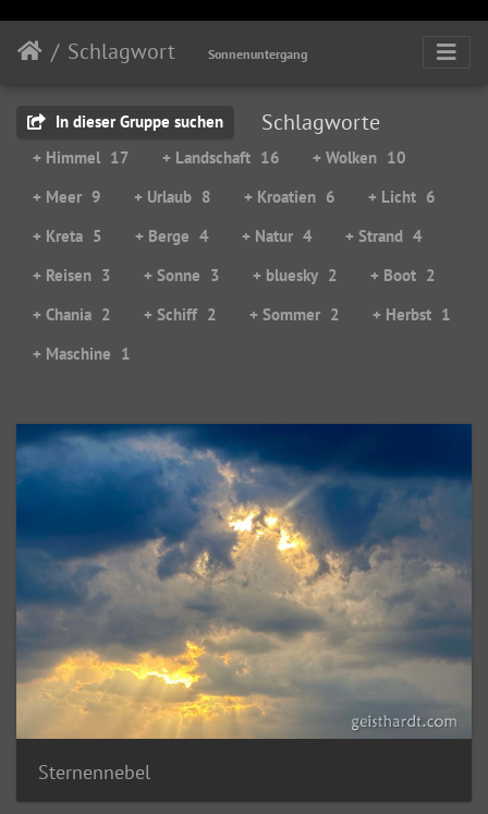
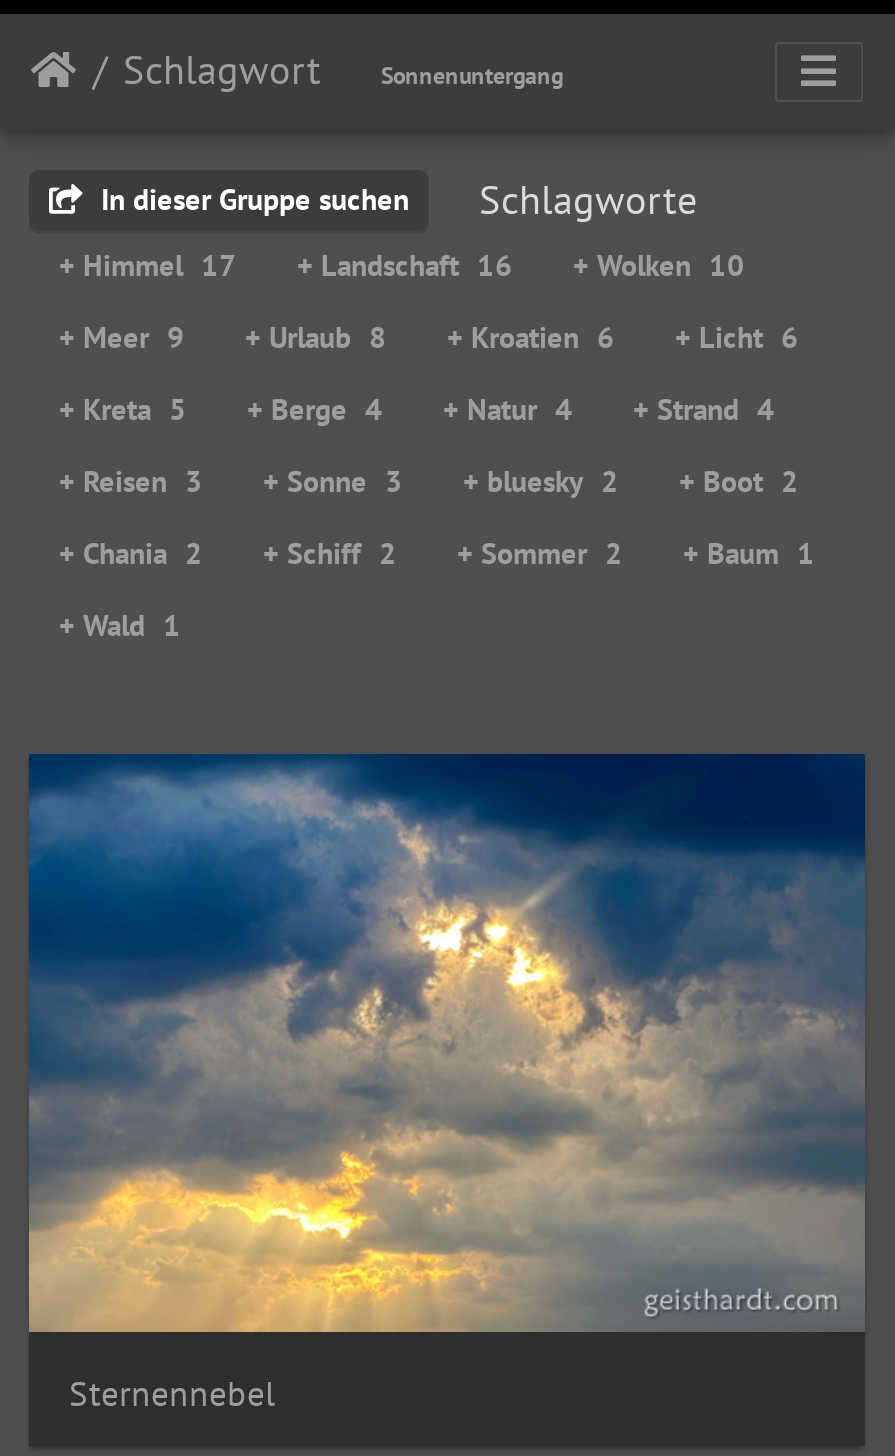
- + Chania 2 + Schiff 2 + Sommer 2 + Herbst 1
+ + Chania 2 + Schiff 2 + Sommer 2 + Baum 1

- + Maschine 1
+ + Wald 1
